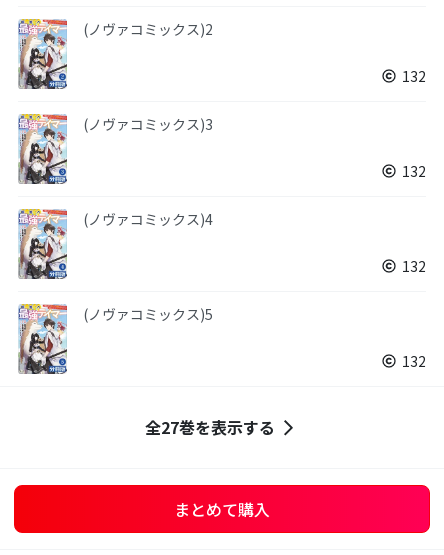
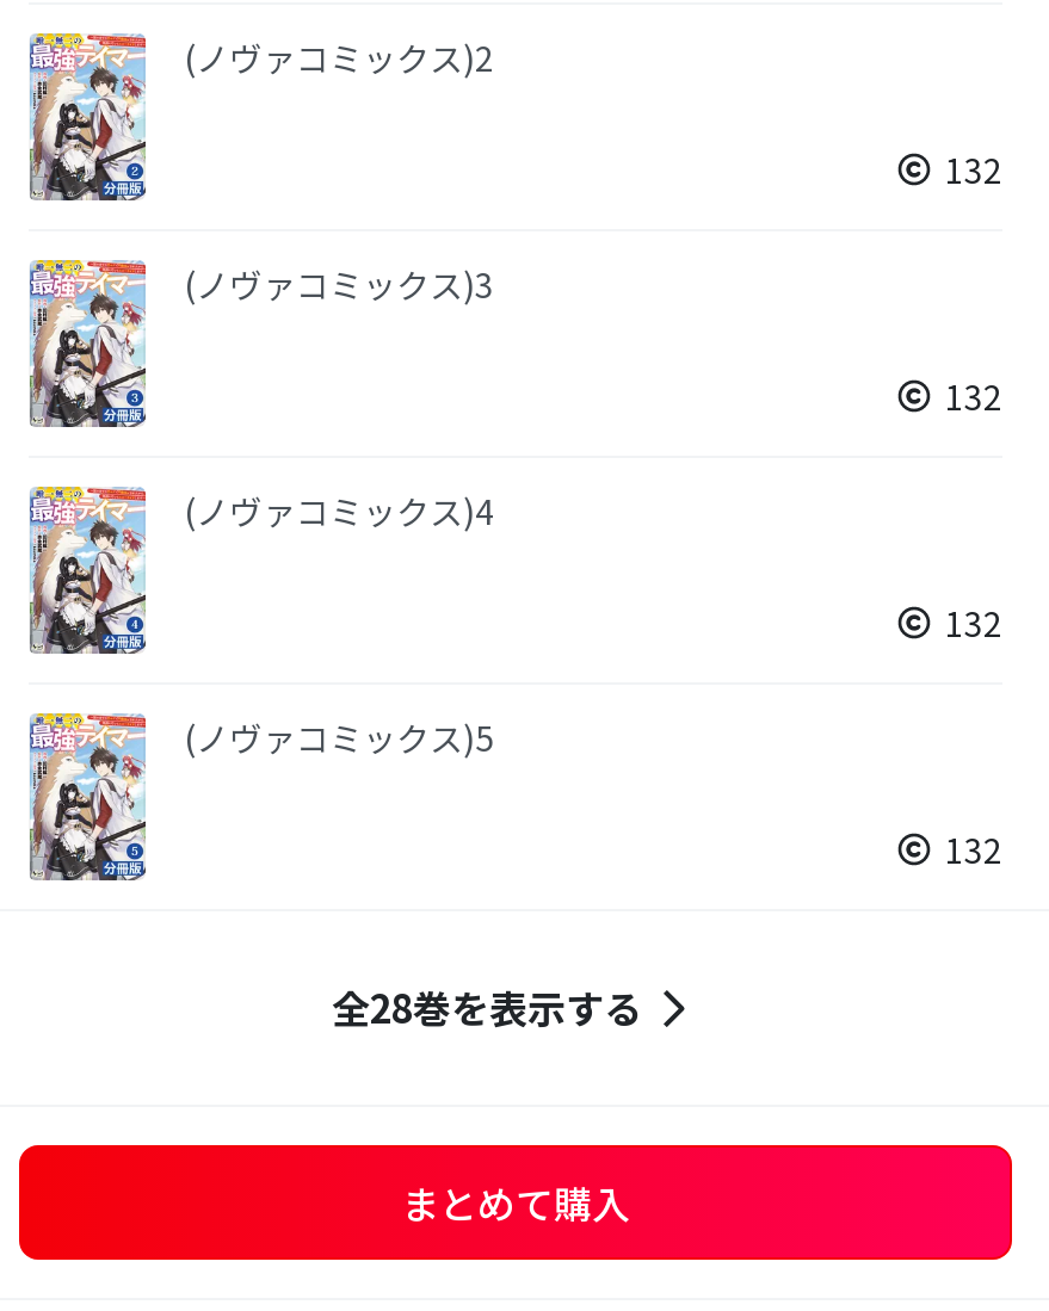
- 全27巻を表示する
+ 全28巻を表示する
